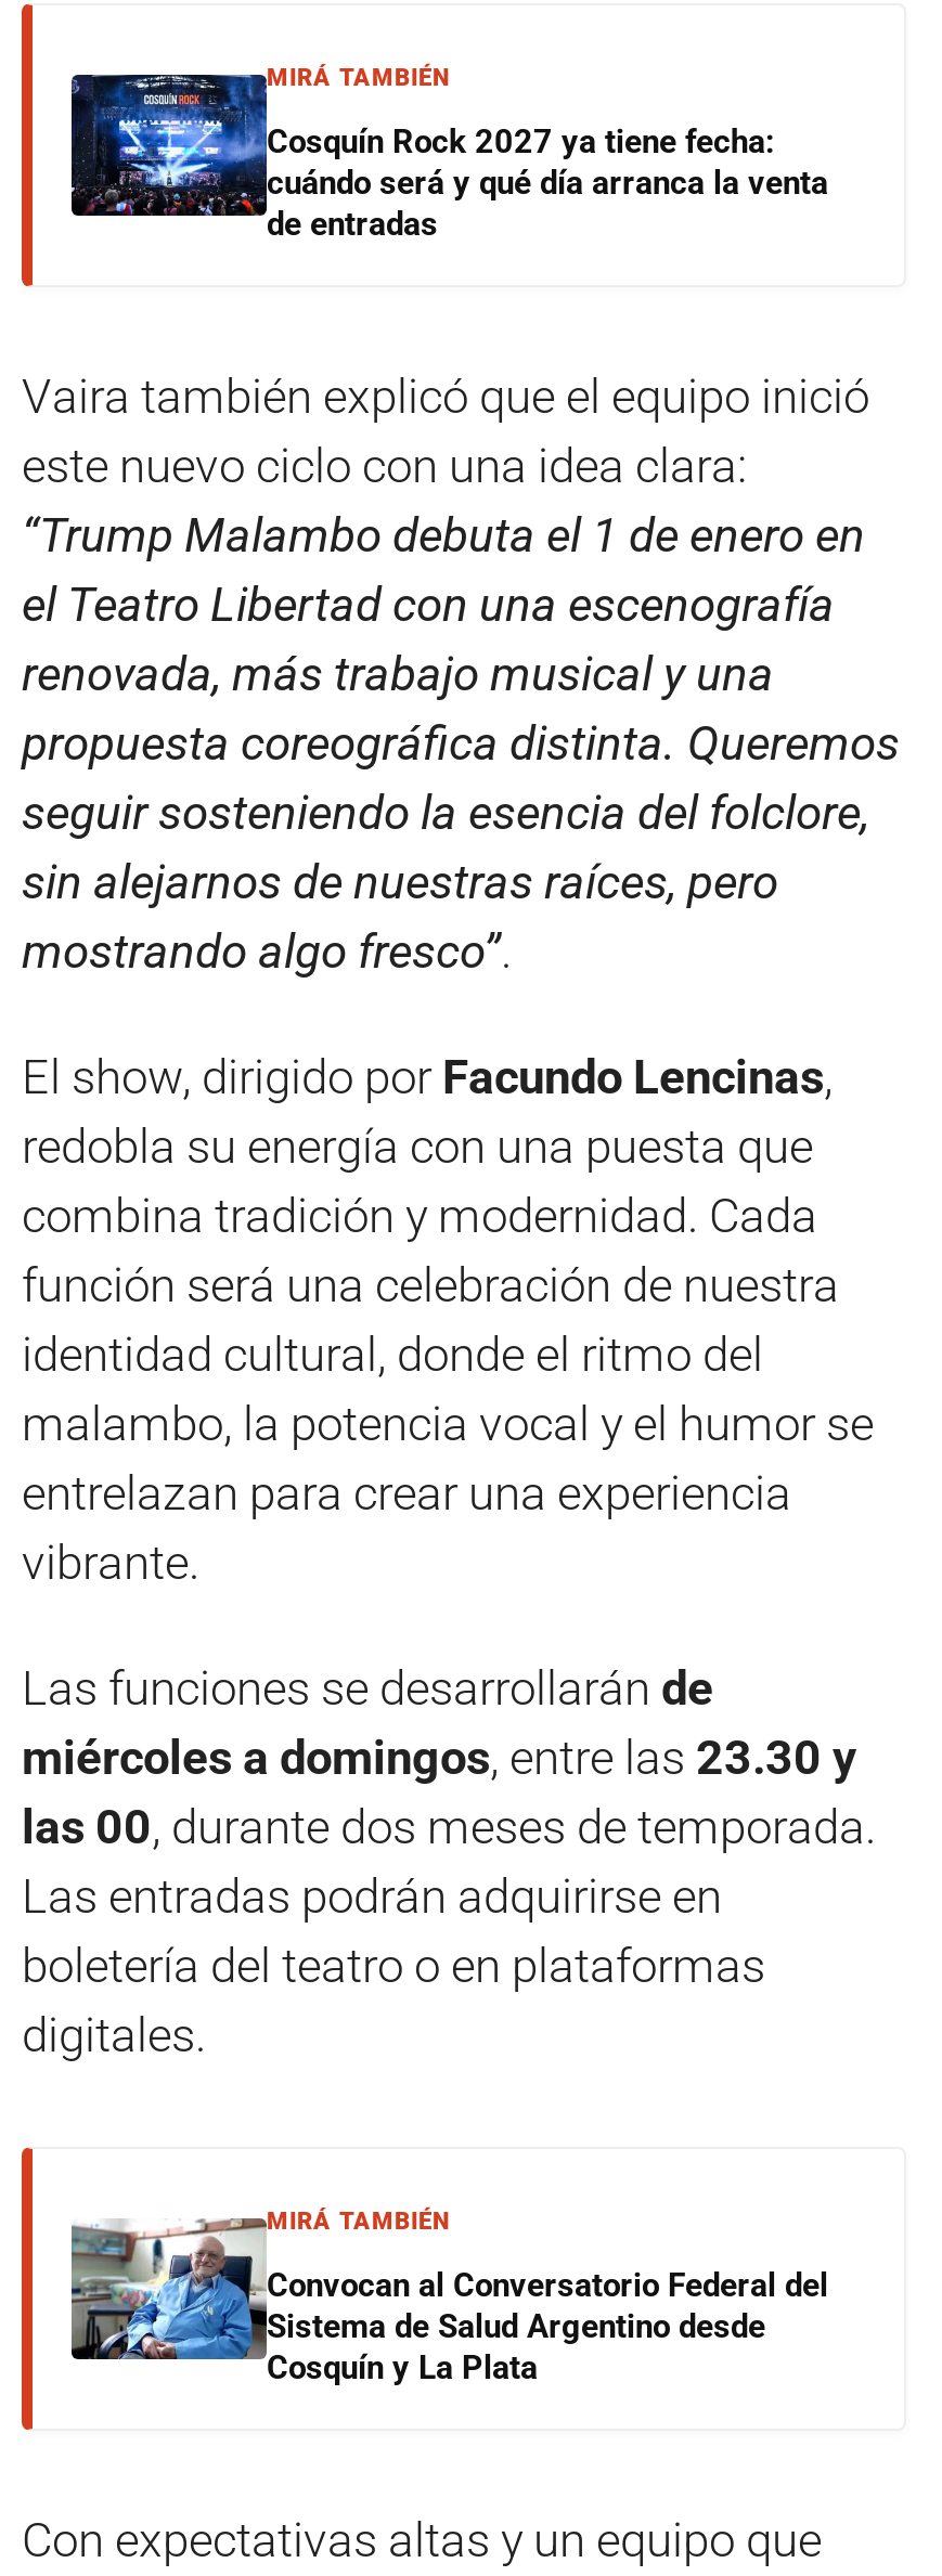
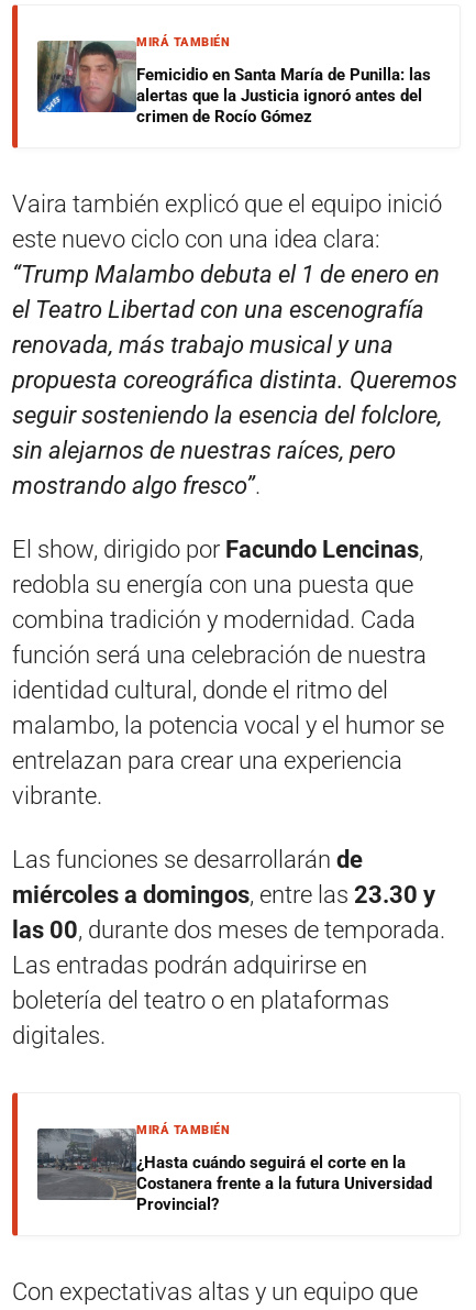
- [image]
- Cosquín Rock 2027 ya tiene fecha:
- cuándo será y qué día arranca la venta
- de entradas
+ [image]
+ Femicidio en Santa María de Punilla: las
+ alertas que la Justicia ignoró antes del
+ crimen de Rocío Gómez

- [image]
- Convocan al Conversatorio Federal del
- Sistema de Salud Argentino desde
- Cosquín y La Plata
+ [image]
+ ¿Hasta cuándo seguirá el corte en la
+ Costanera frente a la futura Universidad
+ Provincial?
